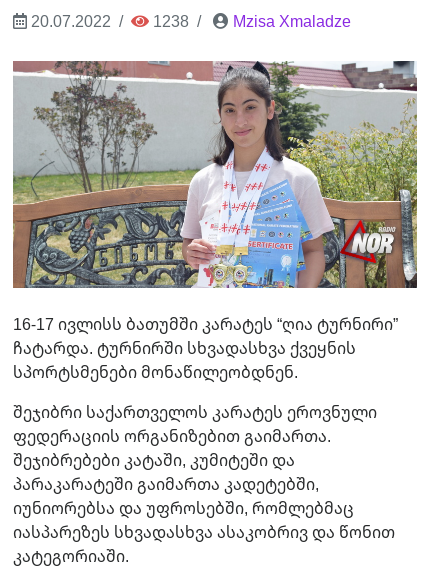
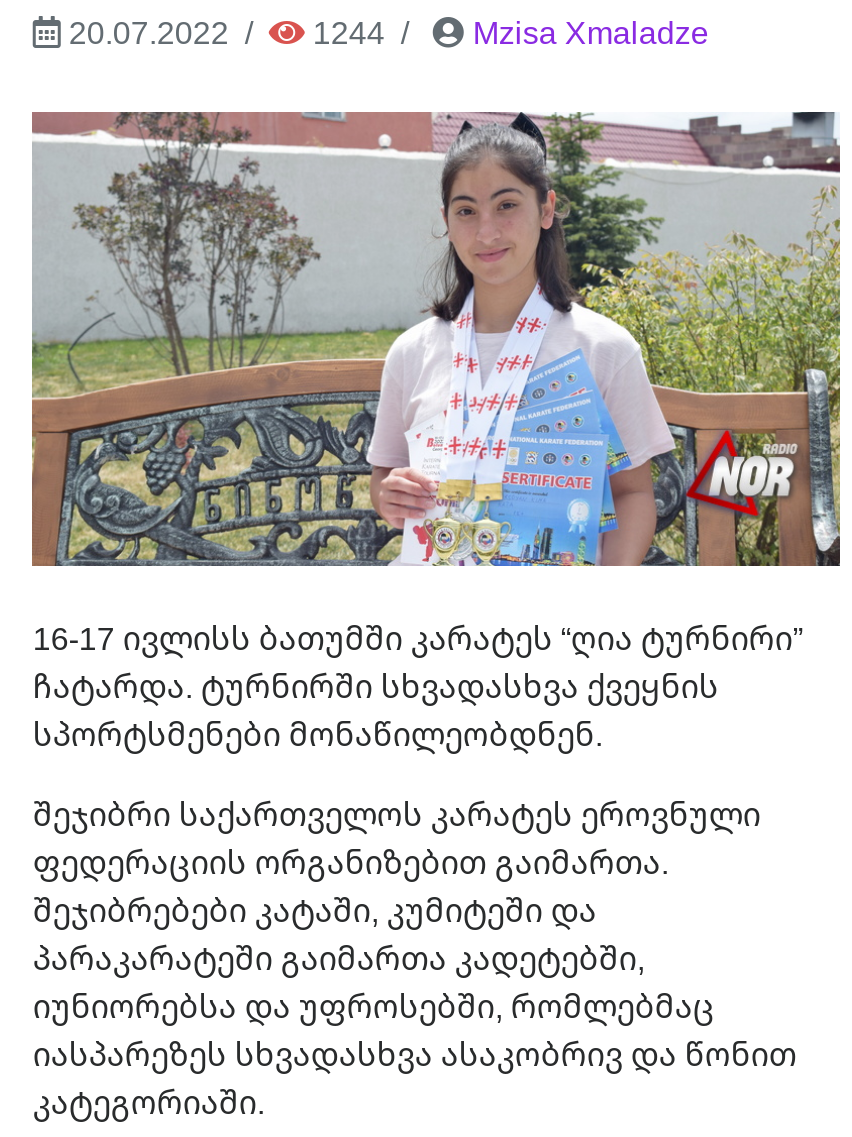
- 20.07.2022 1238 Mzisa Xmaladze
+ 20.07.2022 1244 Mzisa Xmaladze
